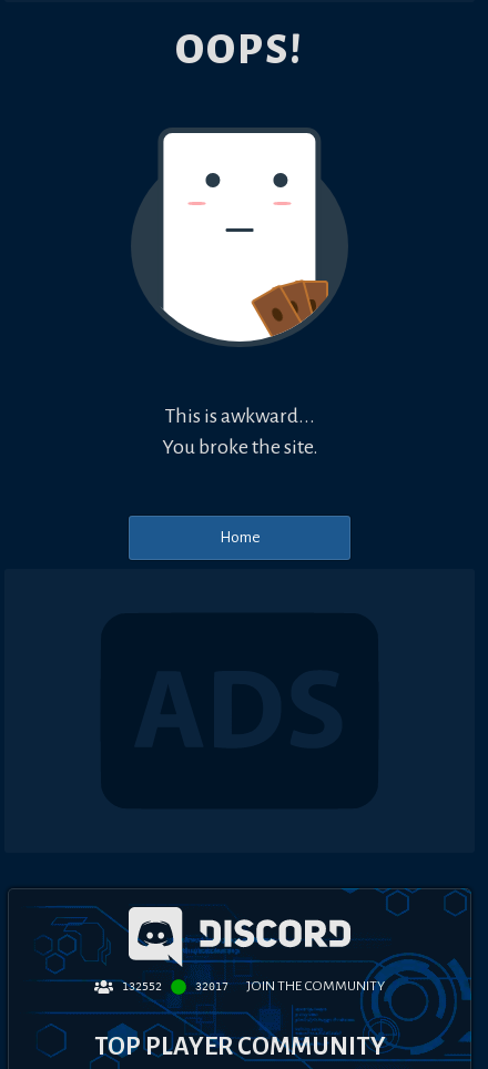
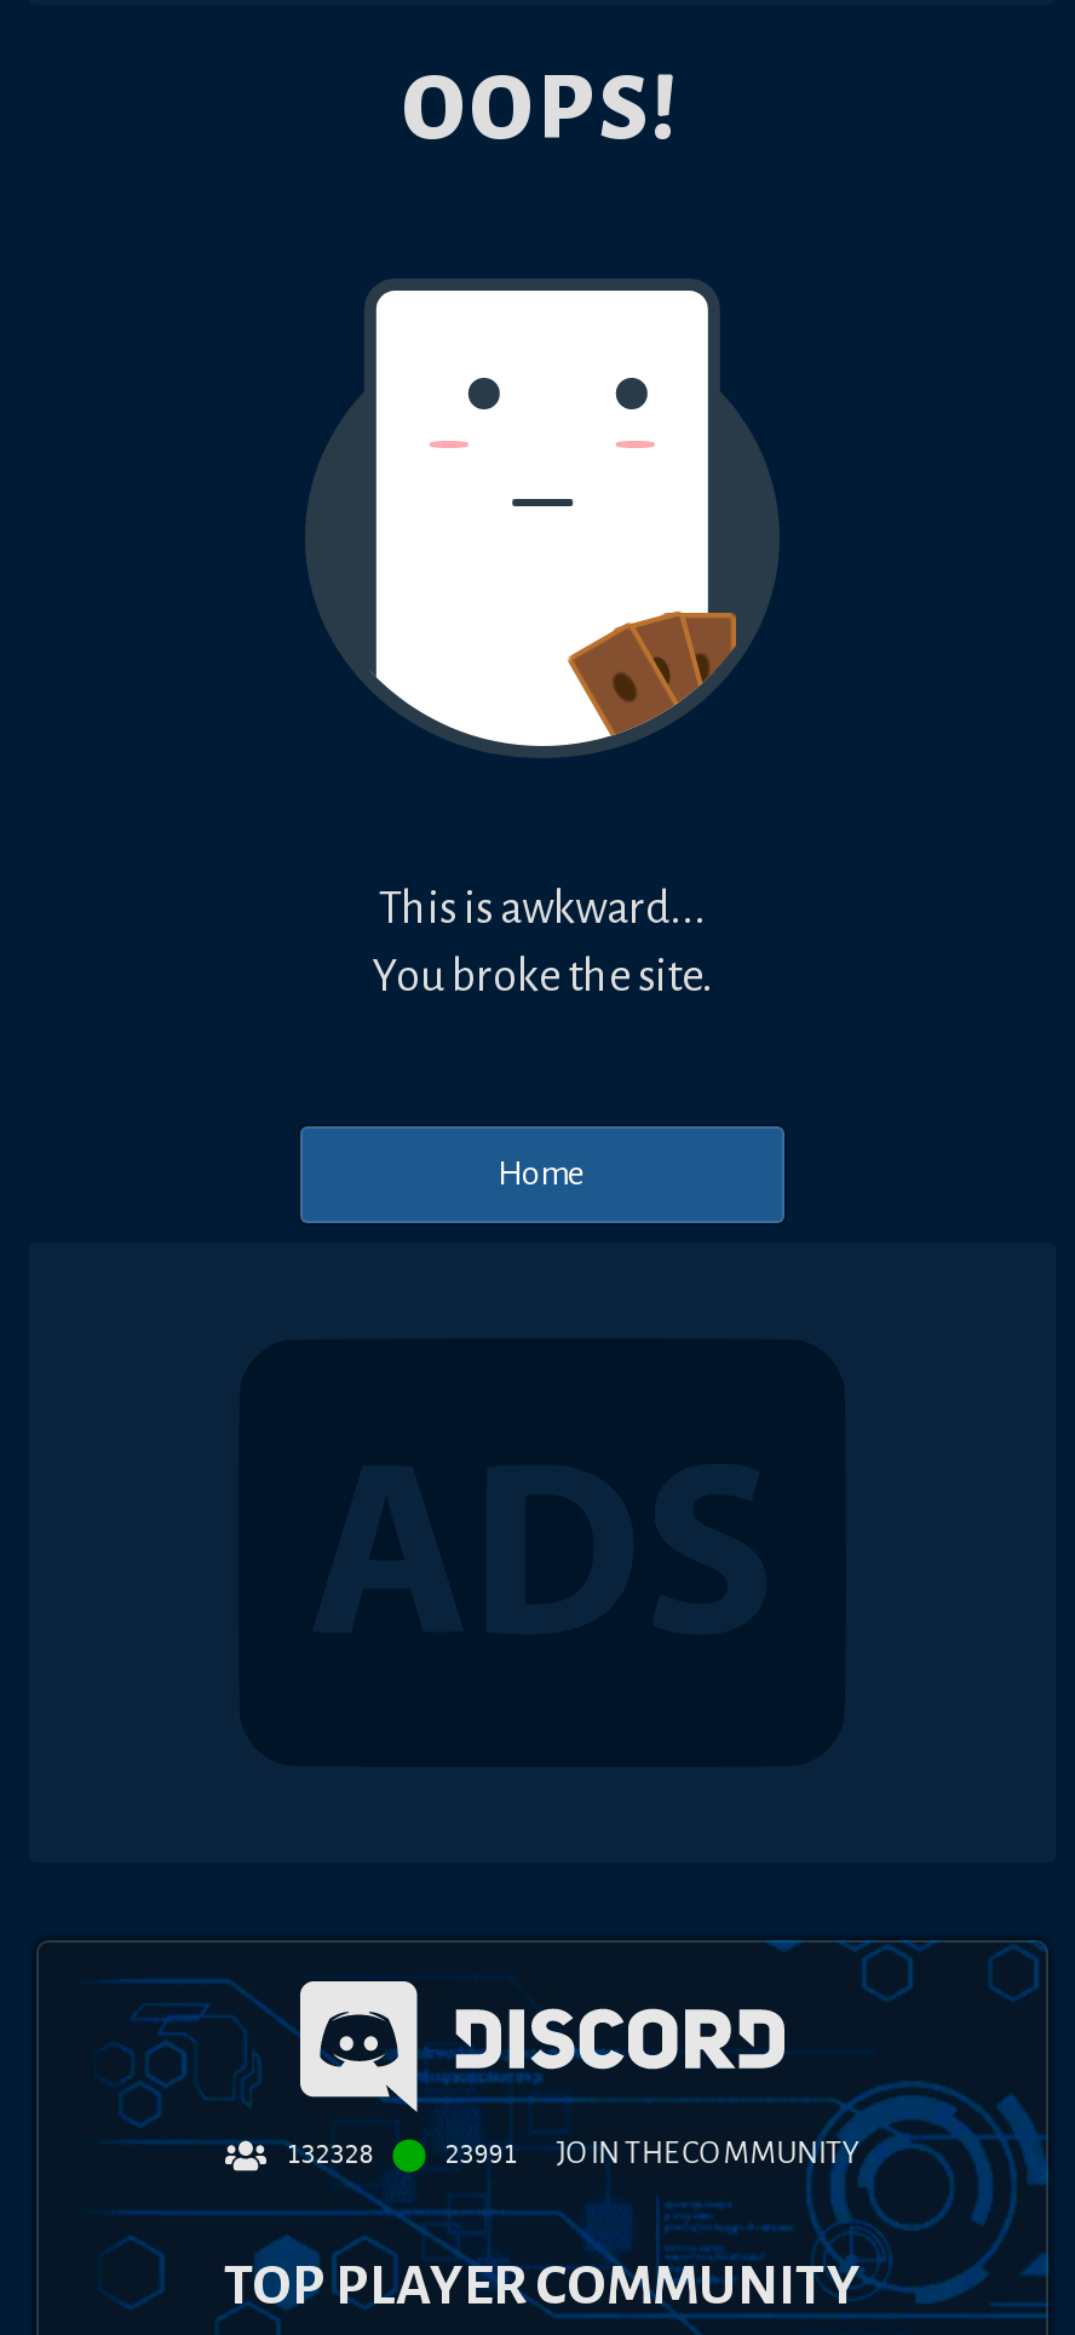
- 132552
+ 132328

- 32017 JOIN THE COMMUNITY
+ 23991 JOIN THE COMMUNITY
